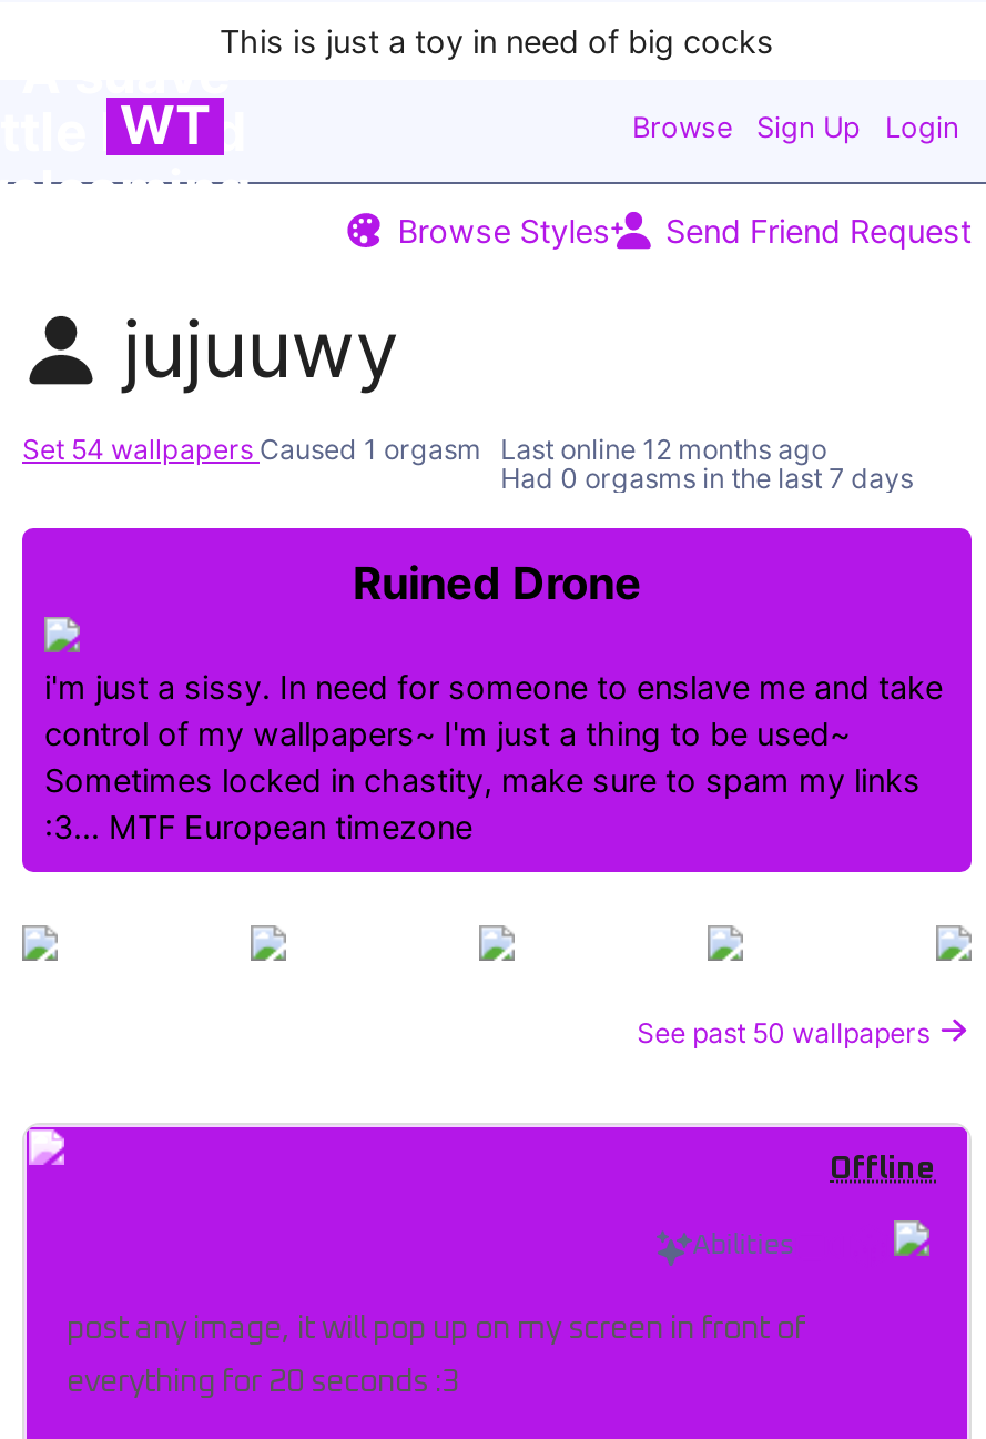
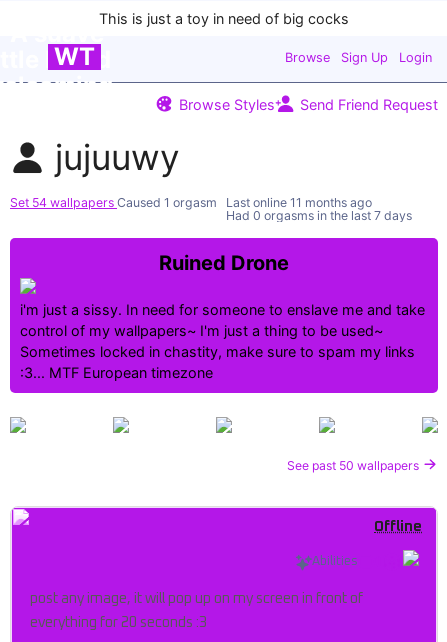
- Set 54 wallpapers Caused 1 orgasm Last online 12 months ago
+ Set 54 wallpapers Caused 1 orgasm Last online 11 months ago
